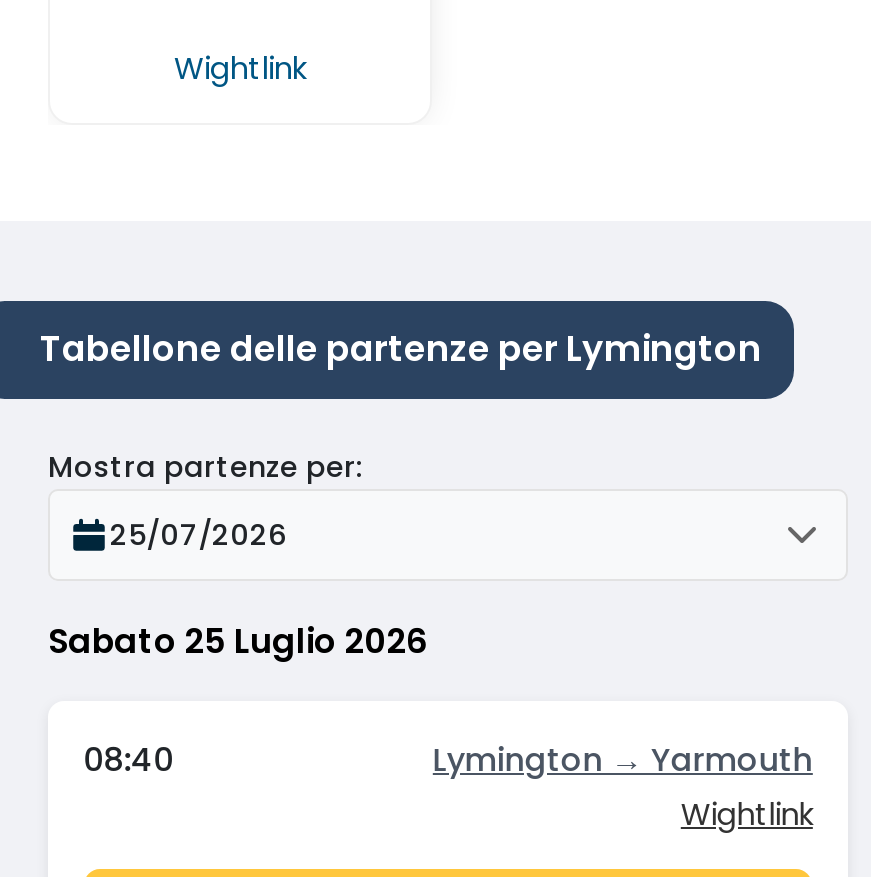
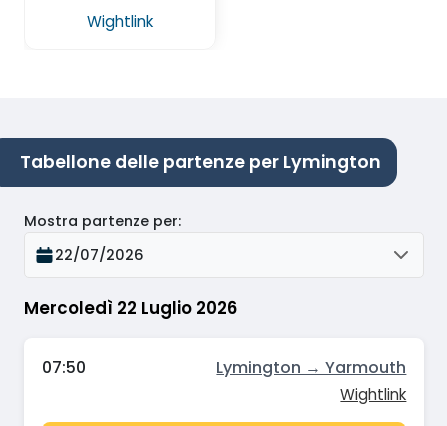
- 25/07/2026
+ 22/07/2026

- Sabato 25 Luglio 2026
+ Mercoledì 22 Luglio 2026

- 08:40
+ 07:50
